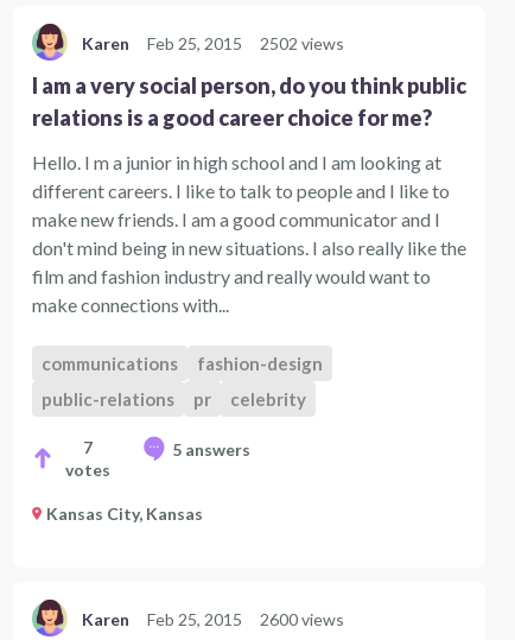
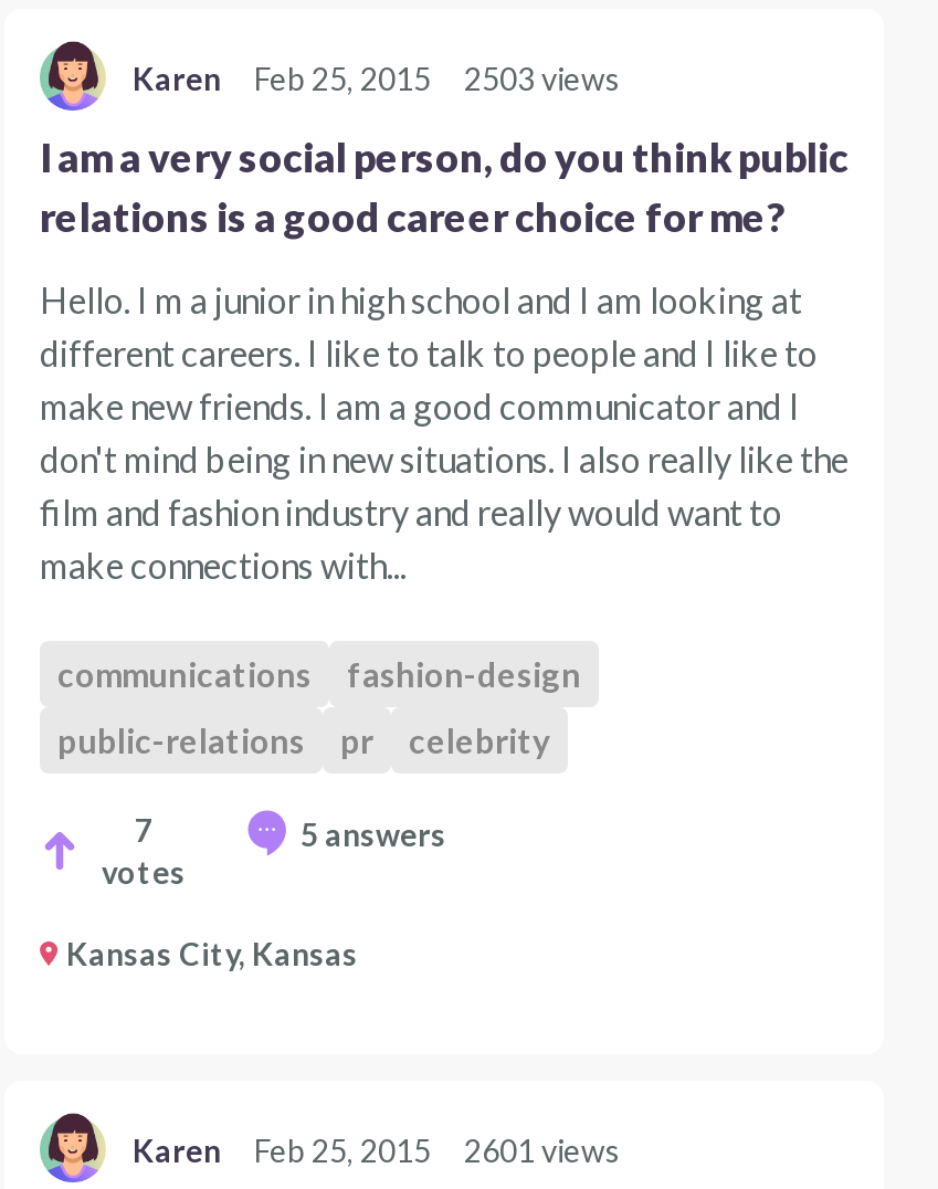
- Karen Feb 25, 2015 2502 views
+ Karen Feb 25, 2015 2503 views

- Karen Feb 25, 2015 2600 views
+ Karen Feb 25, 2015 2601 views
